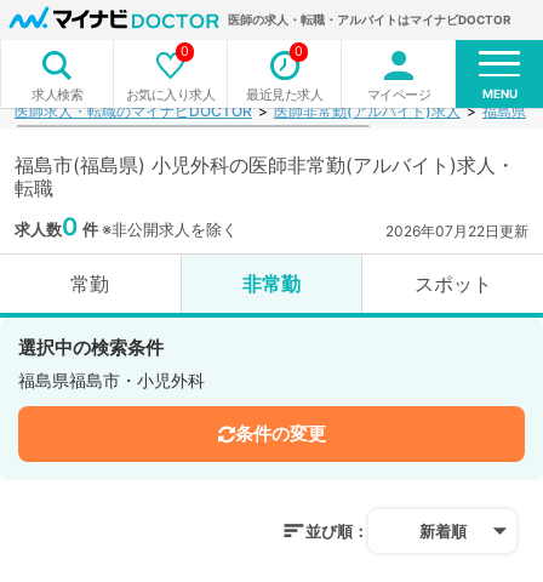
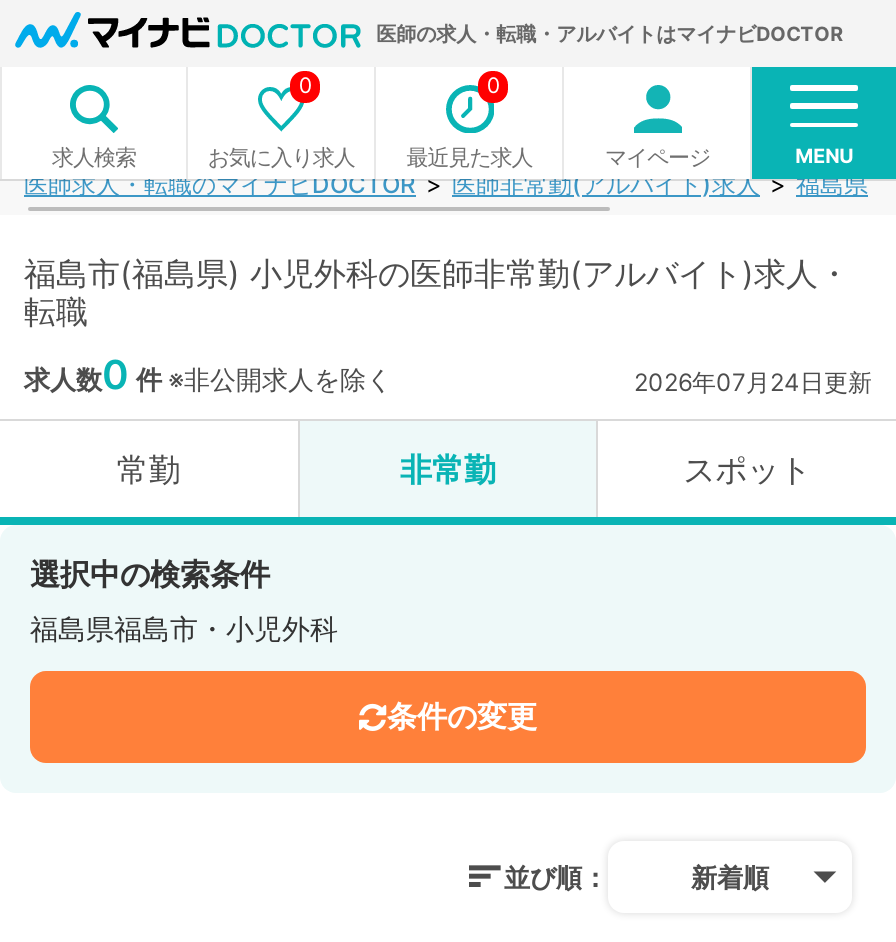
- 2026年07月22日更新
+ 2026年07月24日更新
